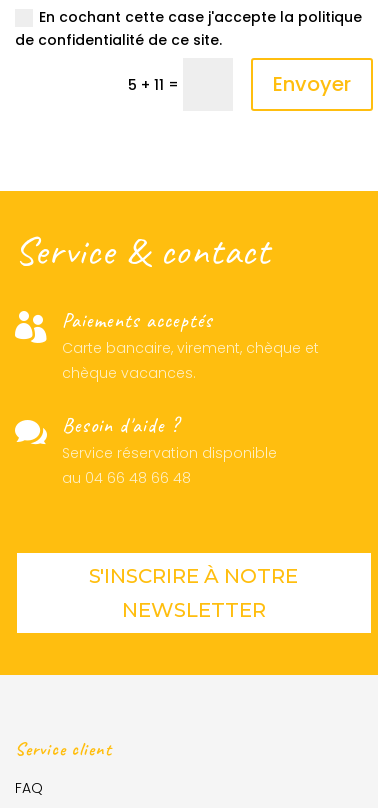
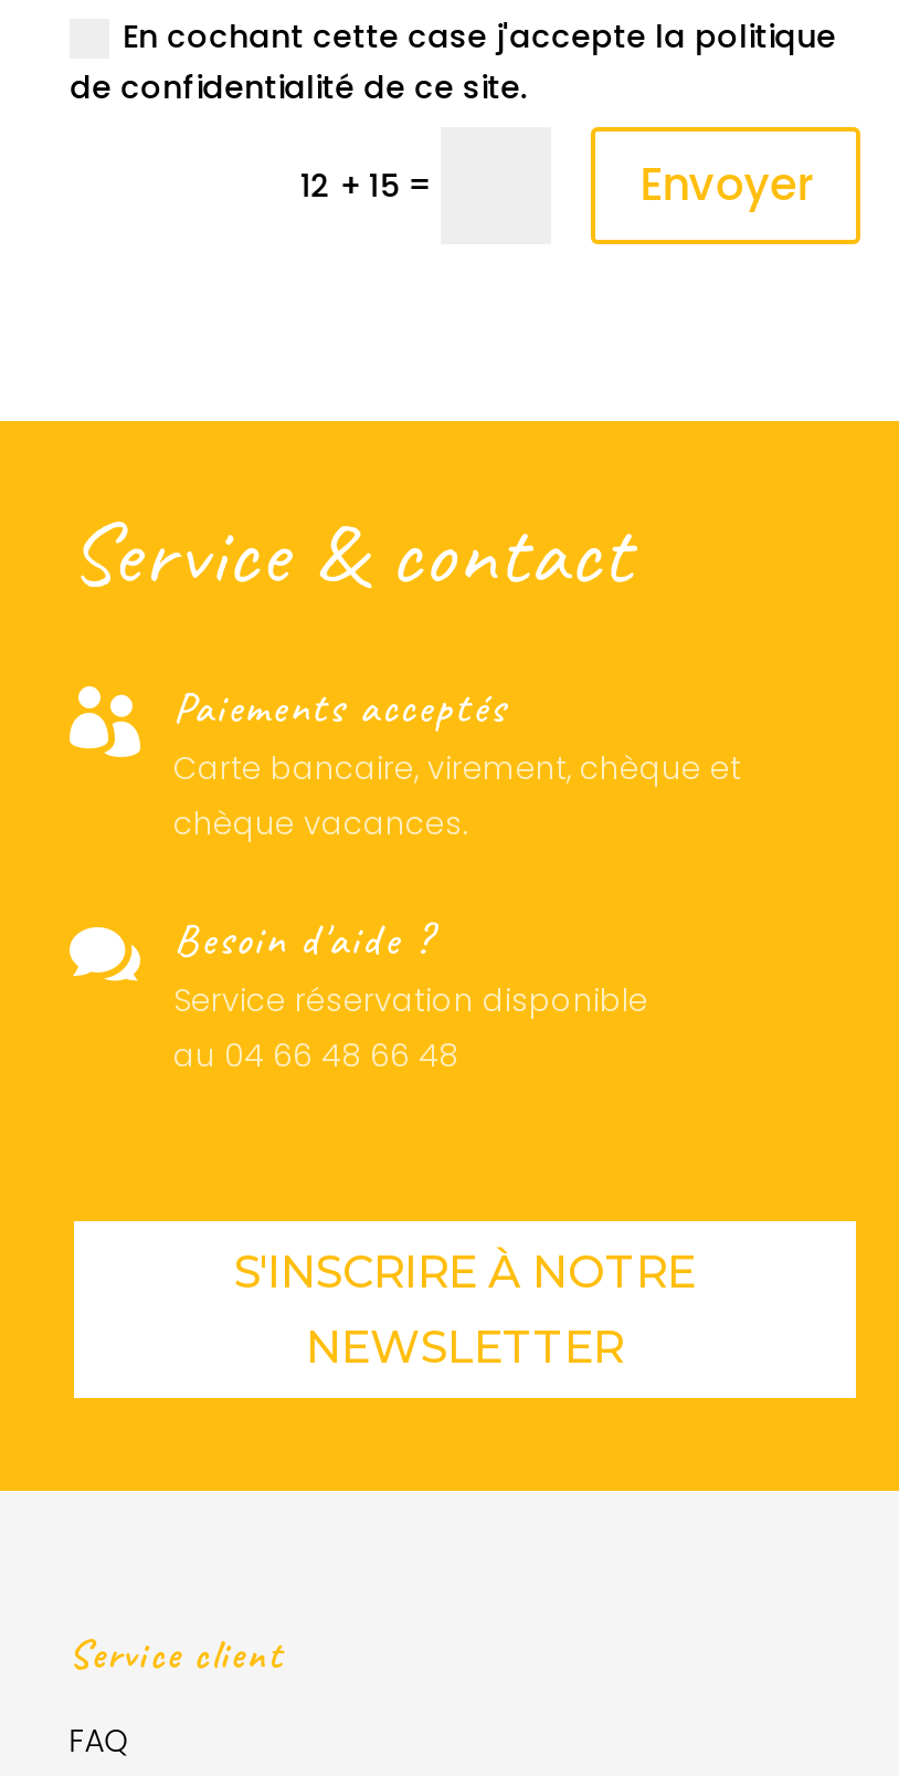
- 5 + 11 =
+ 12 + 15 =
